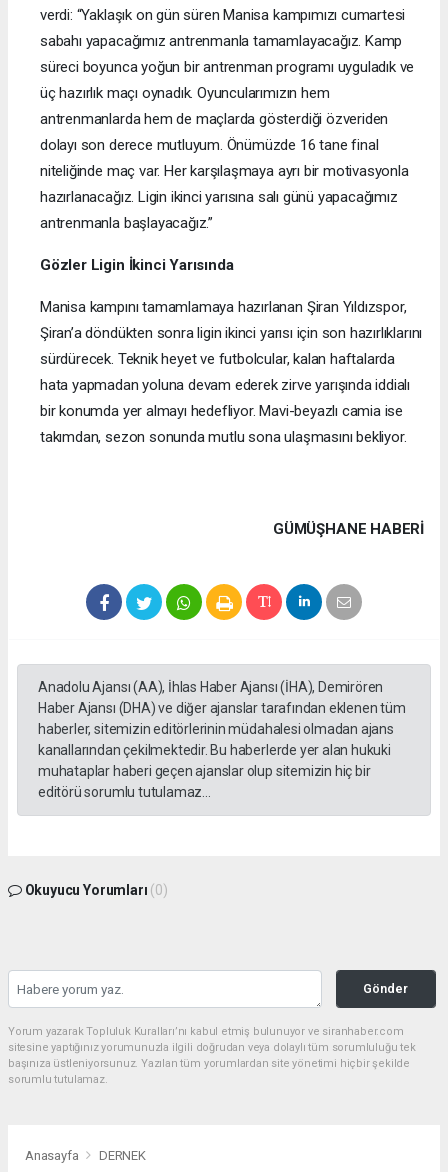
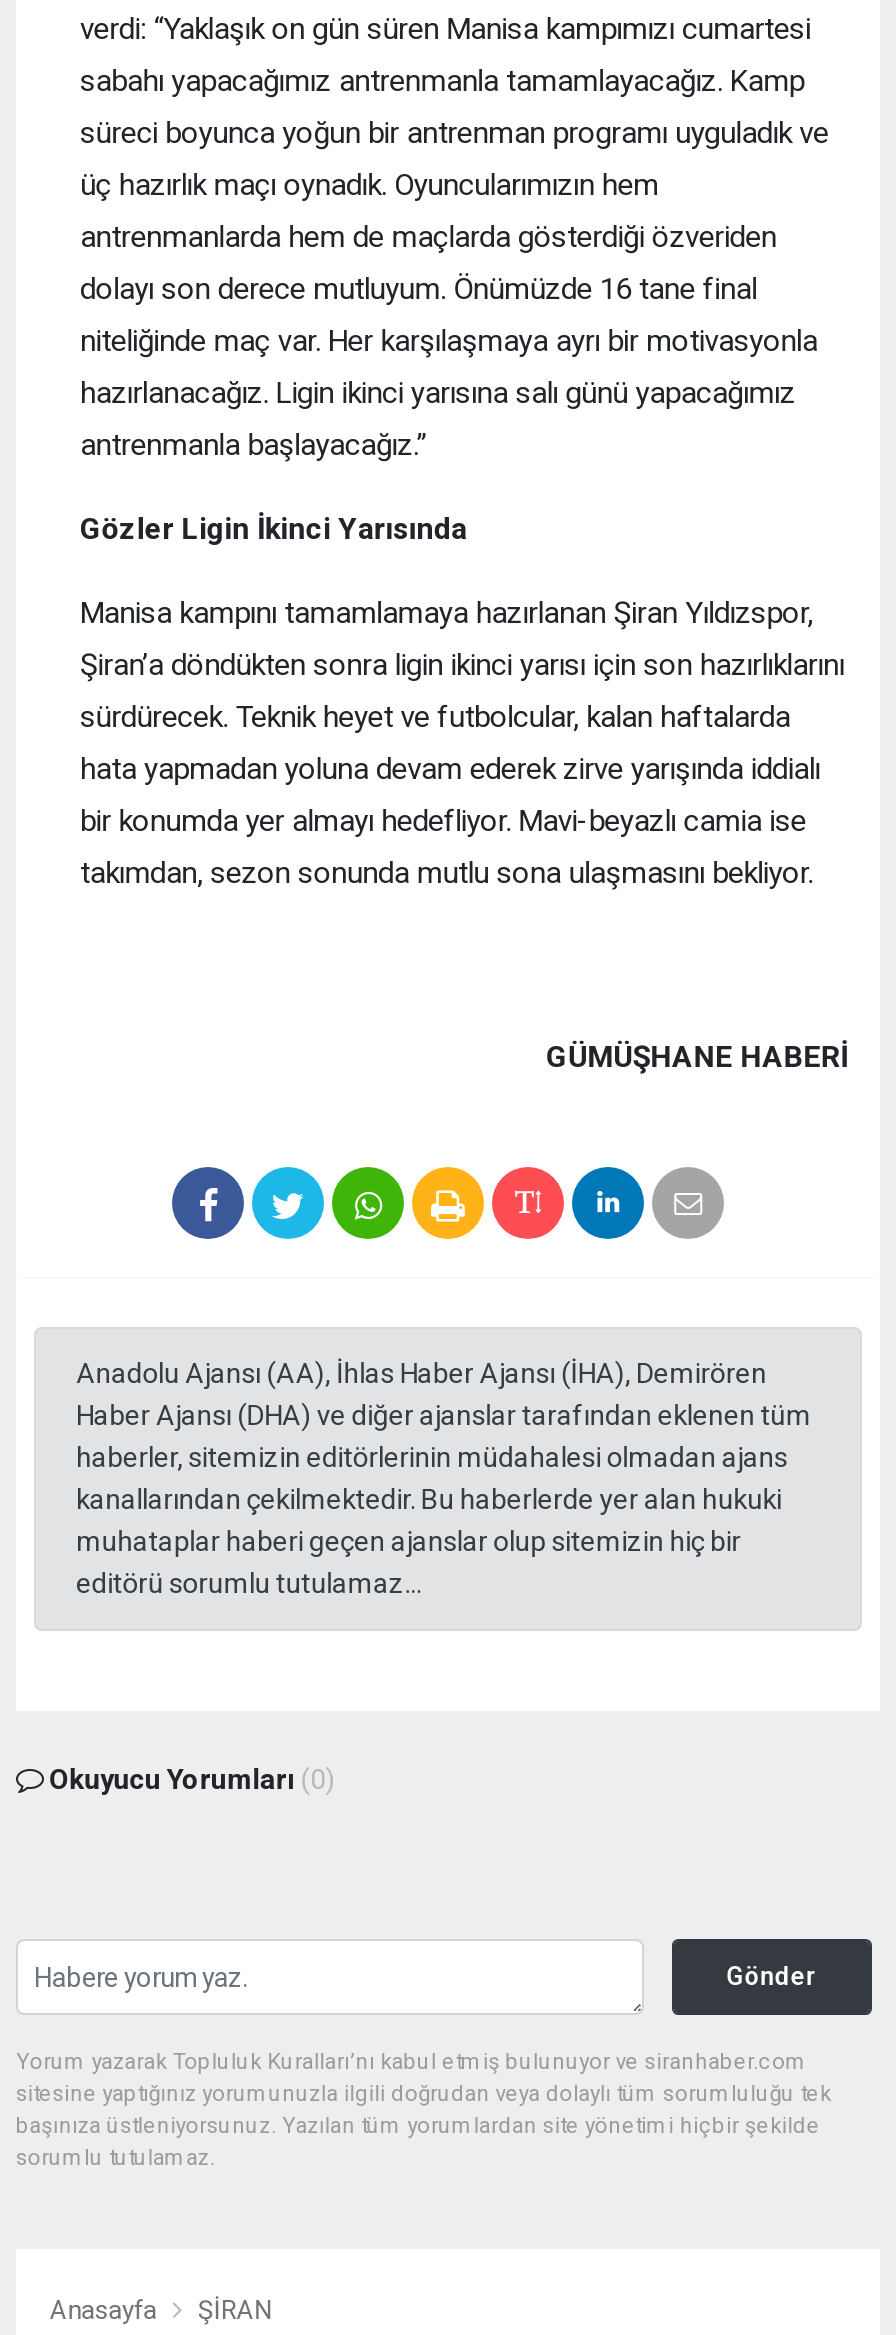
- DERNEK
+ ŞİRAN
